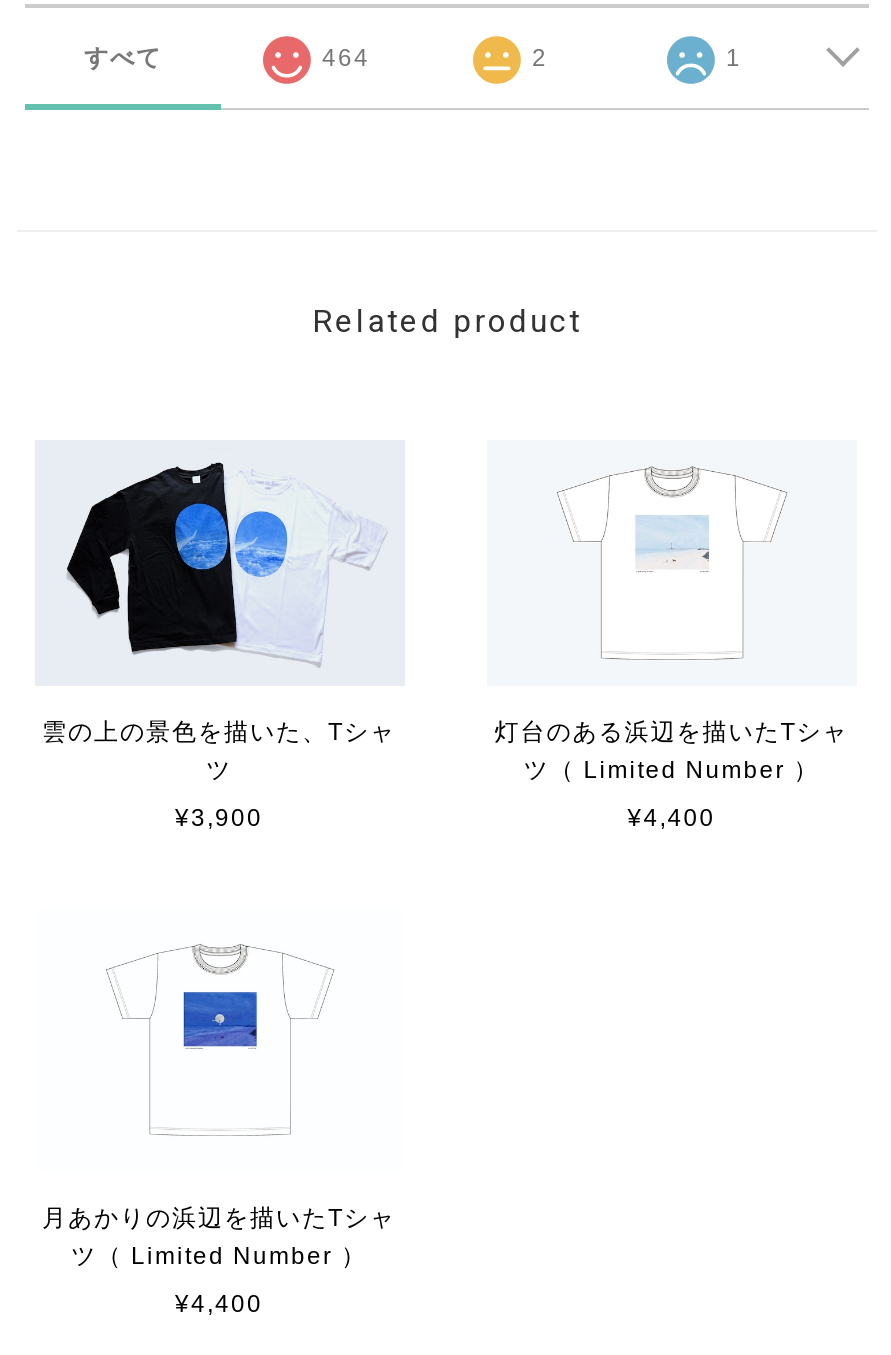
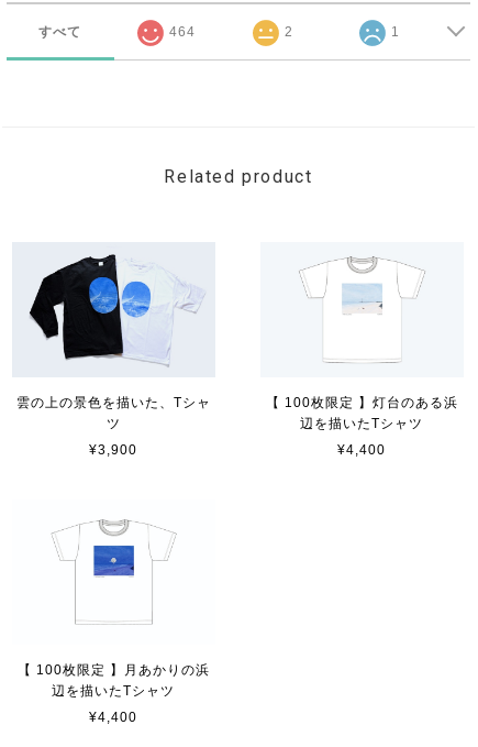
- 灯台のある浜辺を描いたTシャ
- ツ（ Limited Number ）
+ 【 100枚限定 】灯台のある浜
+ 辺を描いたTシャツ

- 月あかりの浜辺を描いたTシャ
- ツ（ Limited Number ）
+ 【 100枚限定 】月あかりの浜
+ 辺を描いたTシャツ
